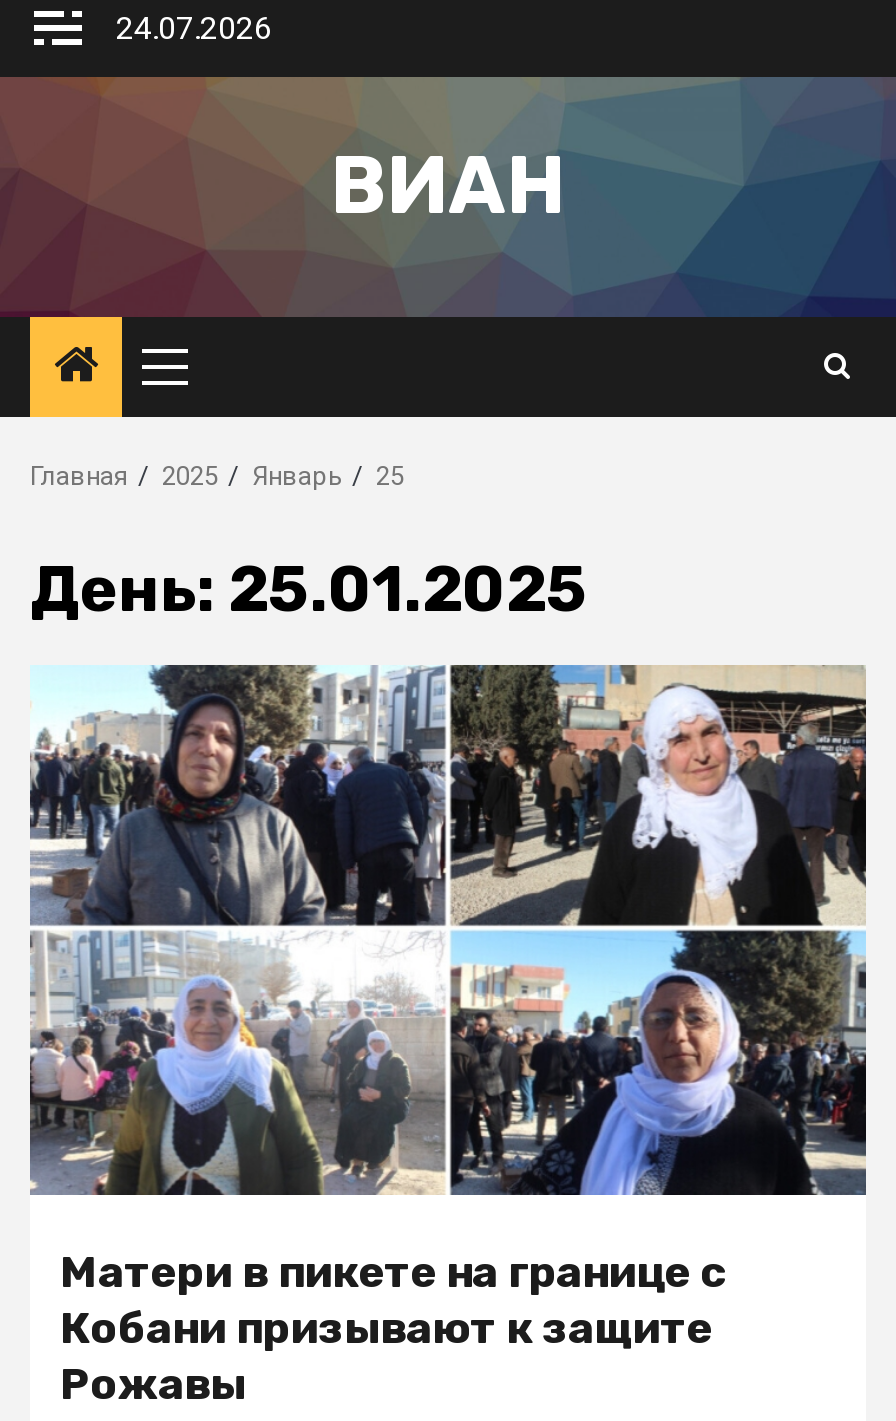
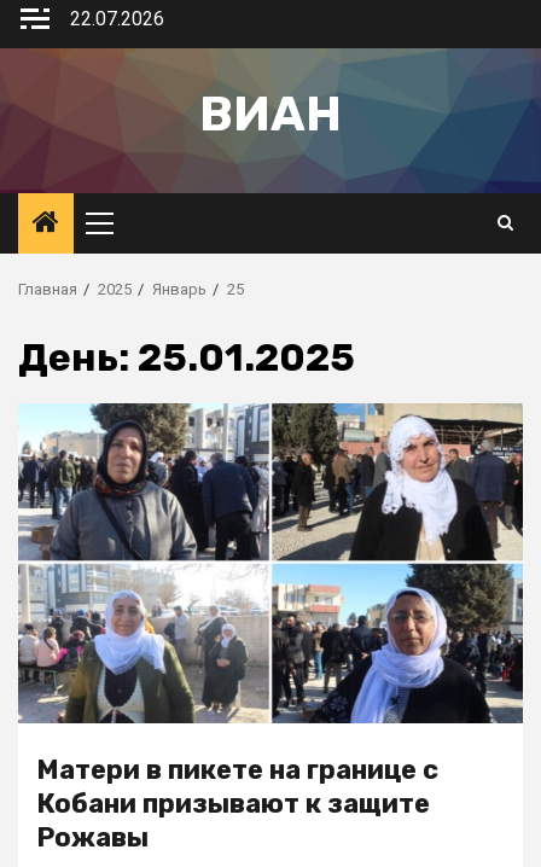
- 24.07.2026
+ 22.07.2026
